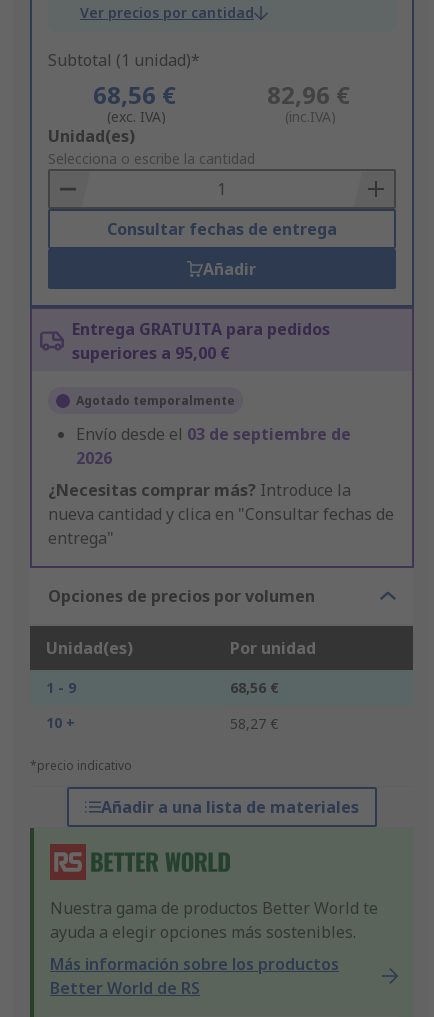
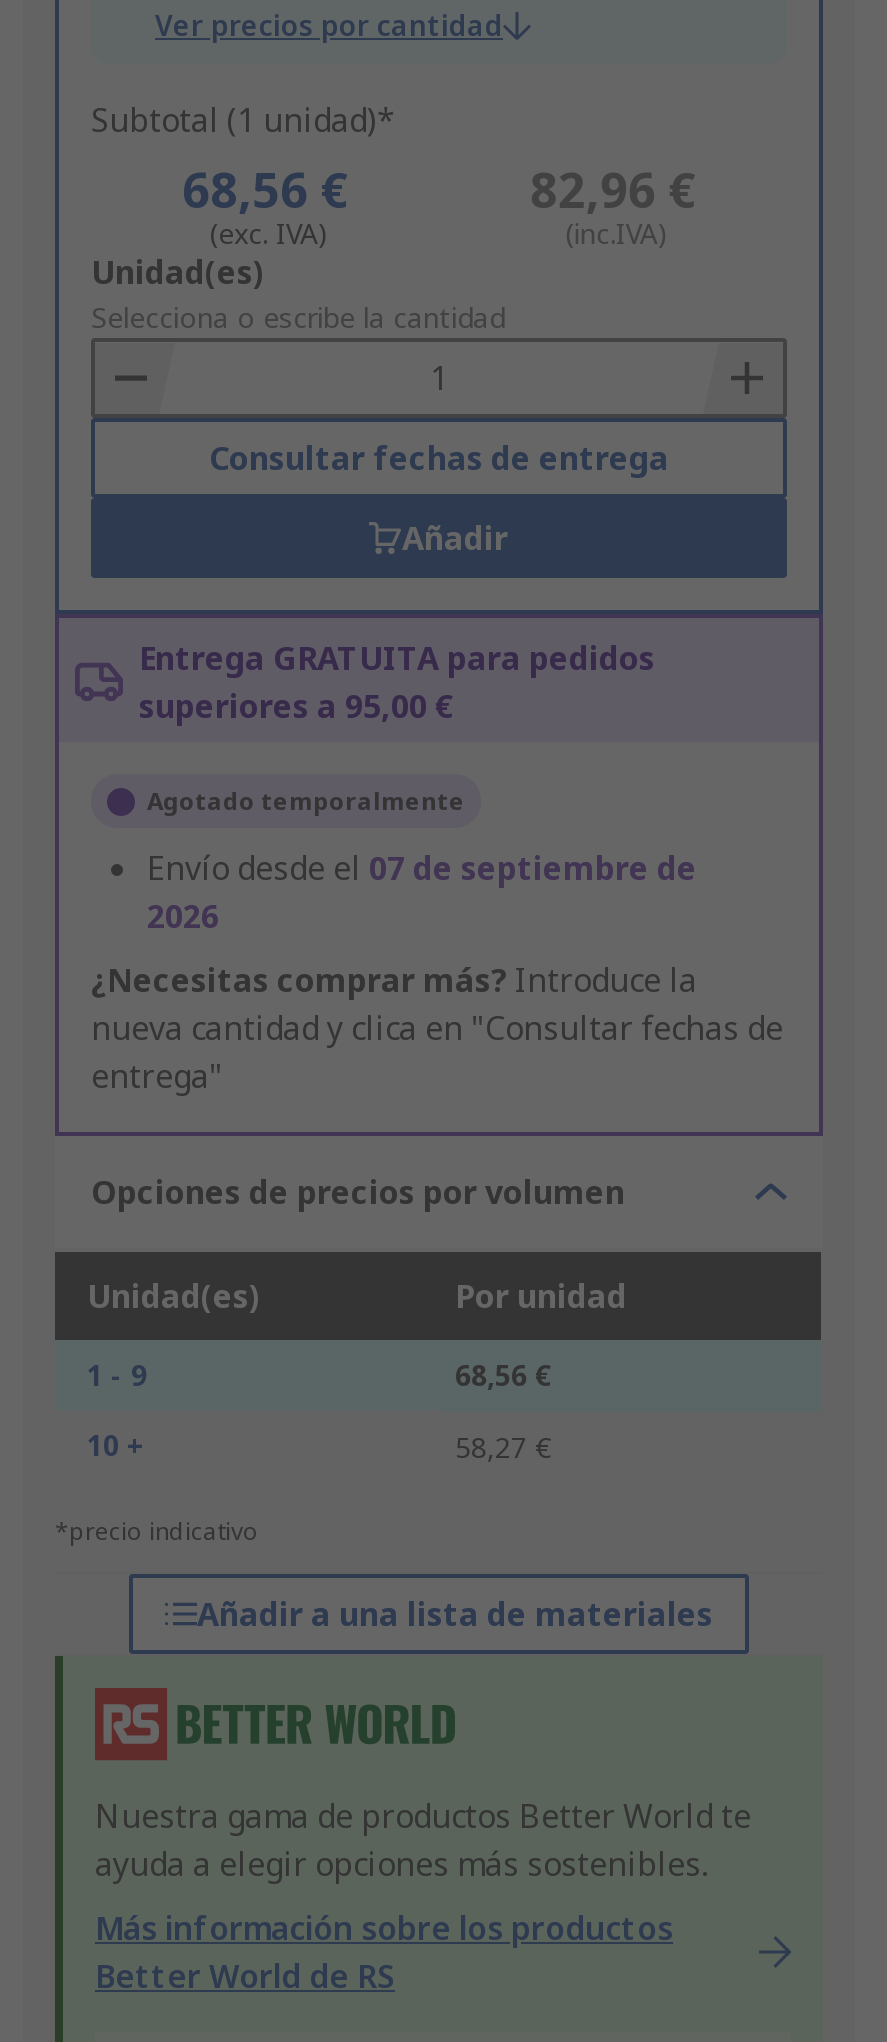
- Envío desde el 03 de septiembre de
+ Envío desde el 07 de septiembre de
